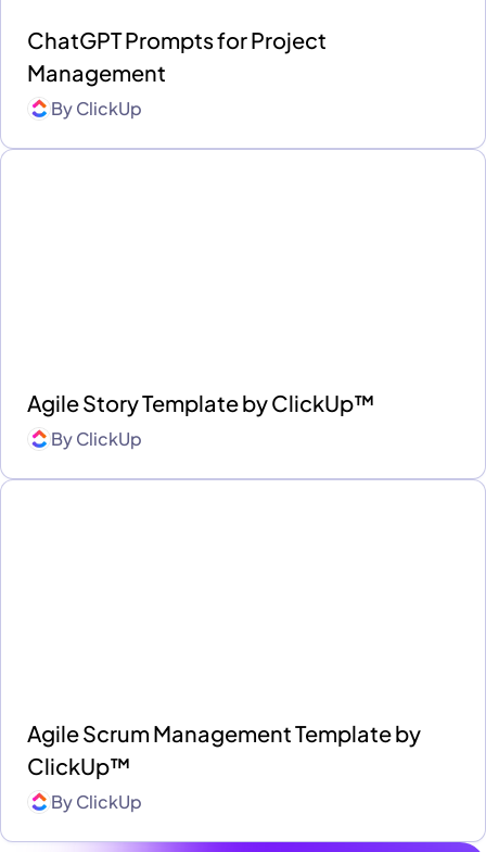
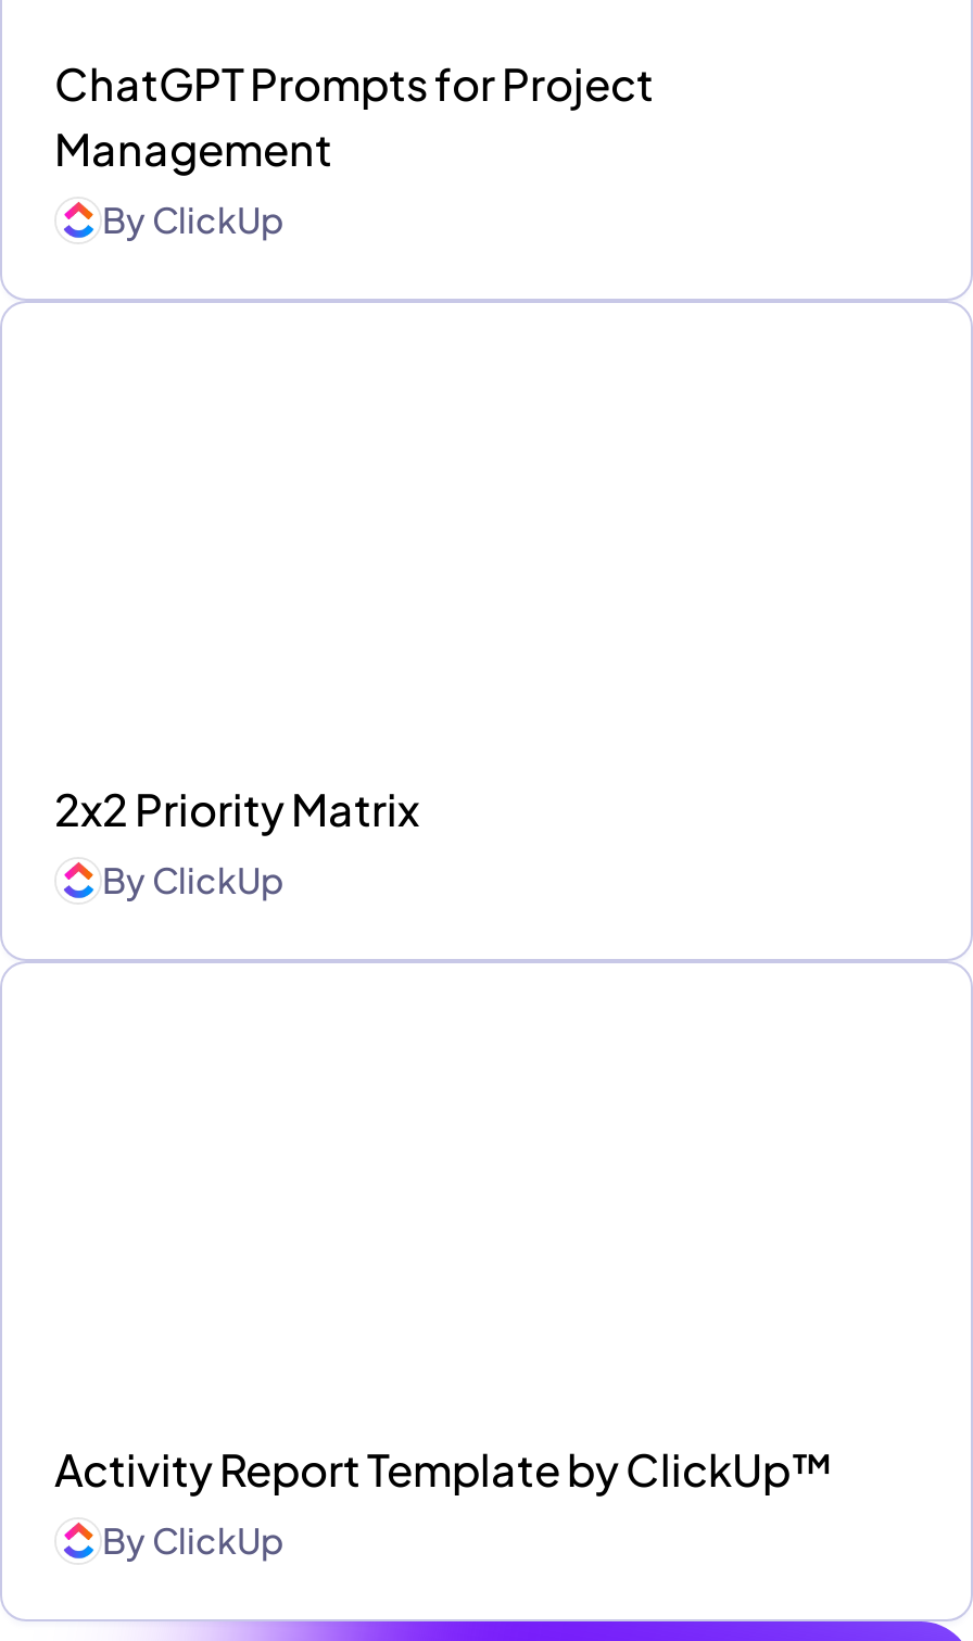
- Agile Story Template by ClickUp™
+ 2x2 Priority Matrix

- Agile Scrum Management Template by
- ClickUp™
+ Activity Report Template by ClickUp™
